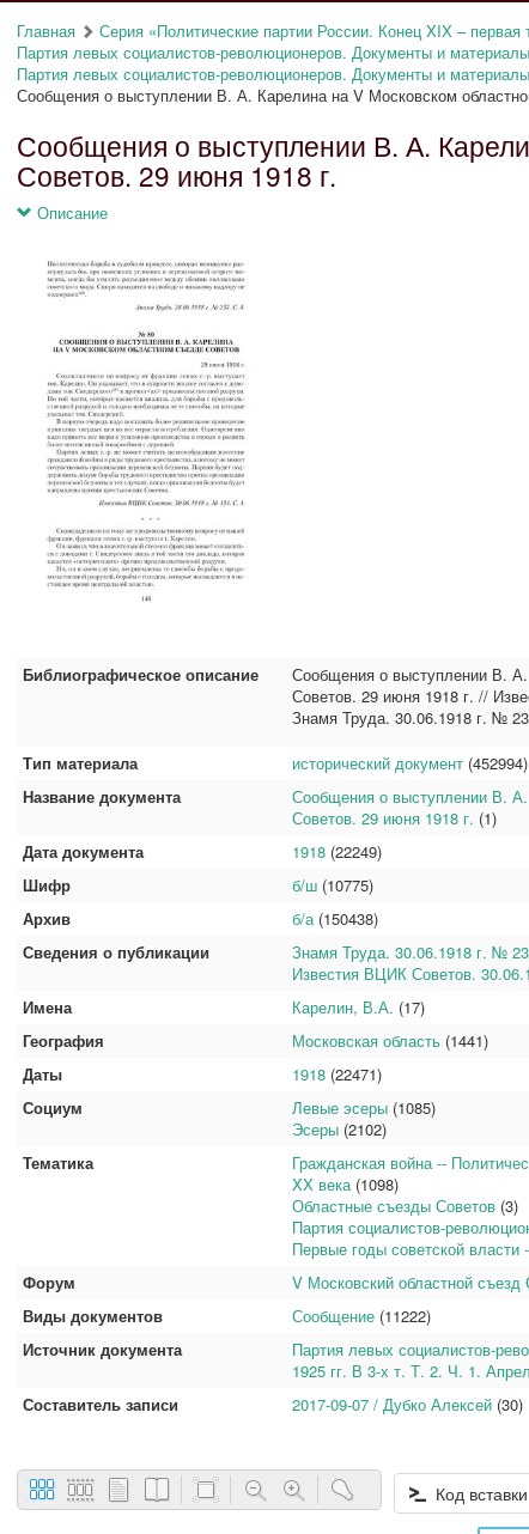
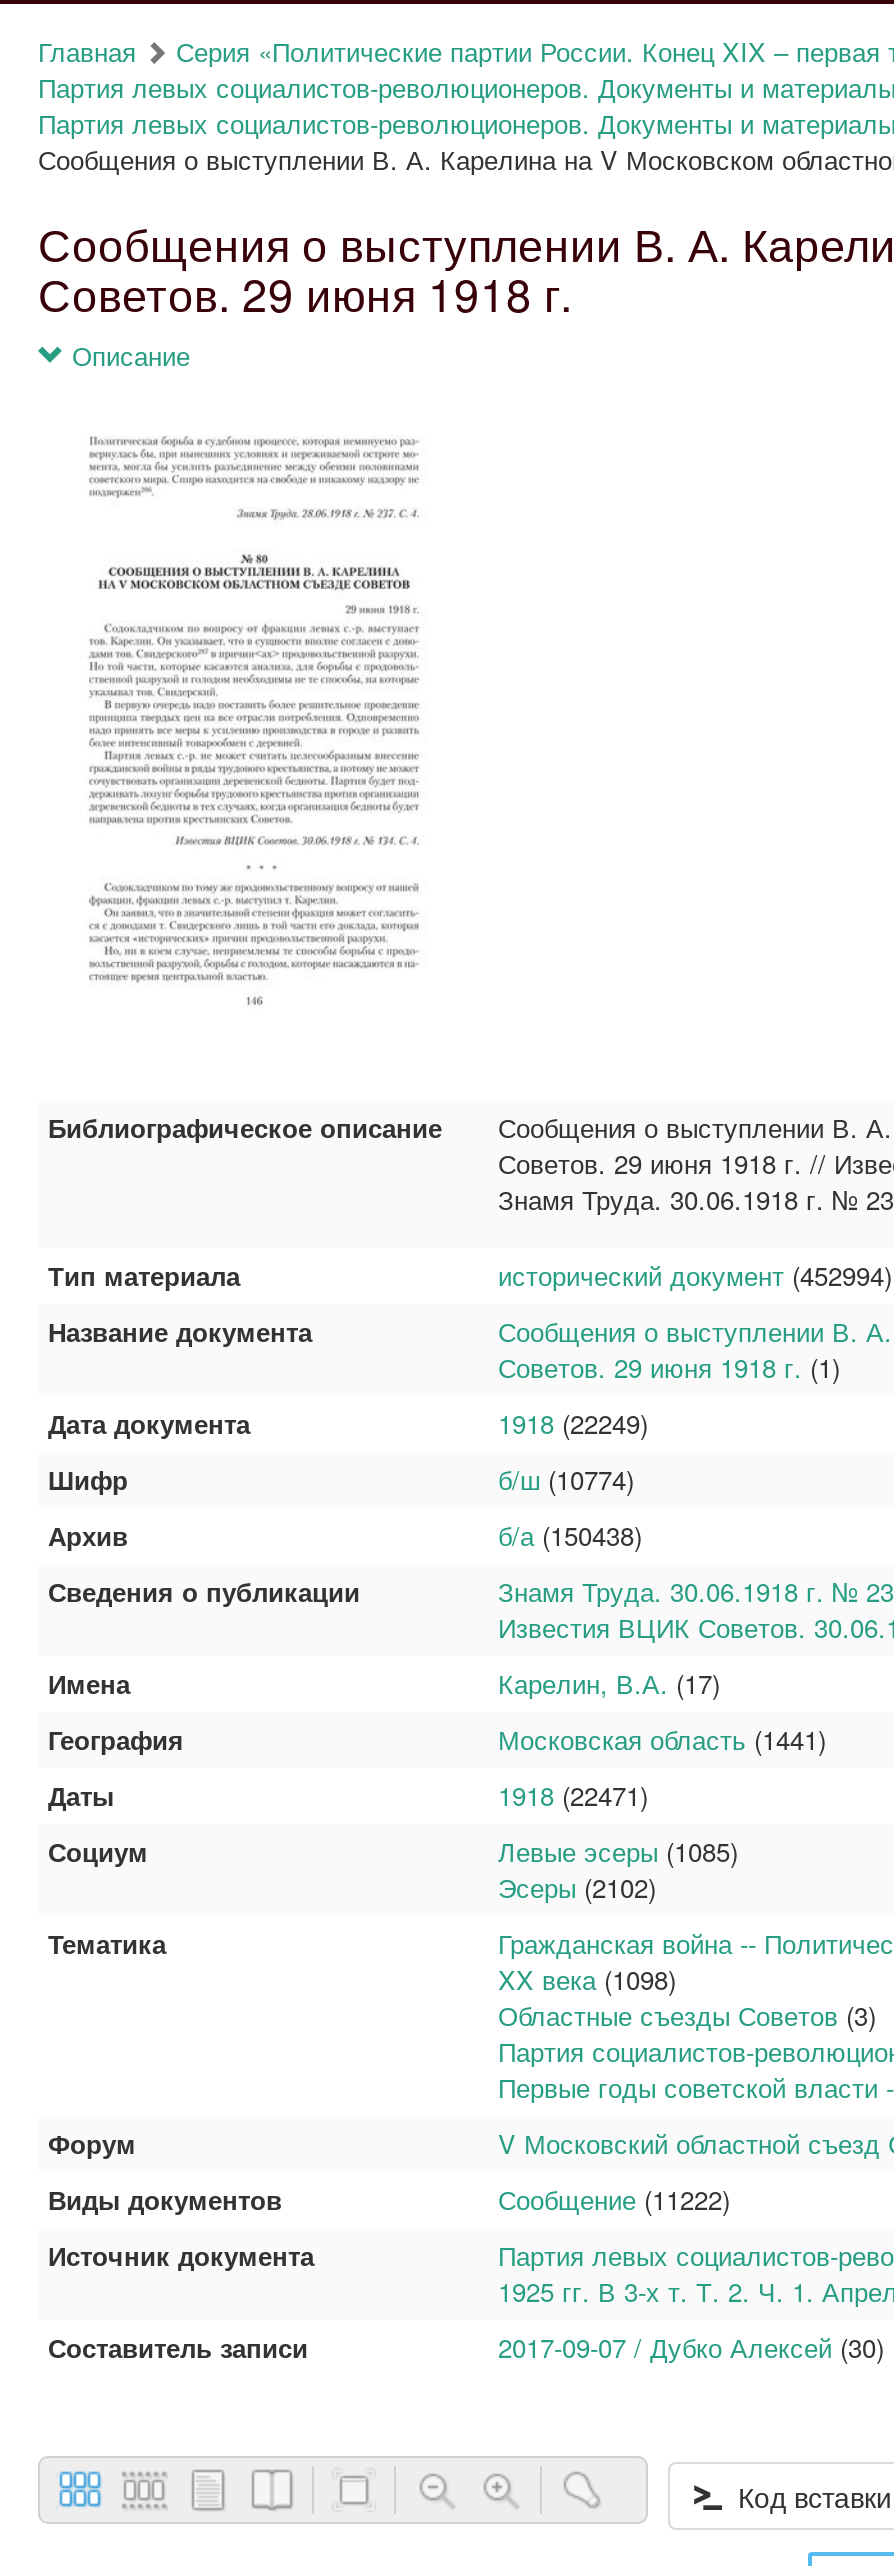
- б/ш (10775)
+ б/ш (10774)
